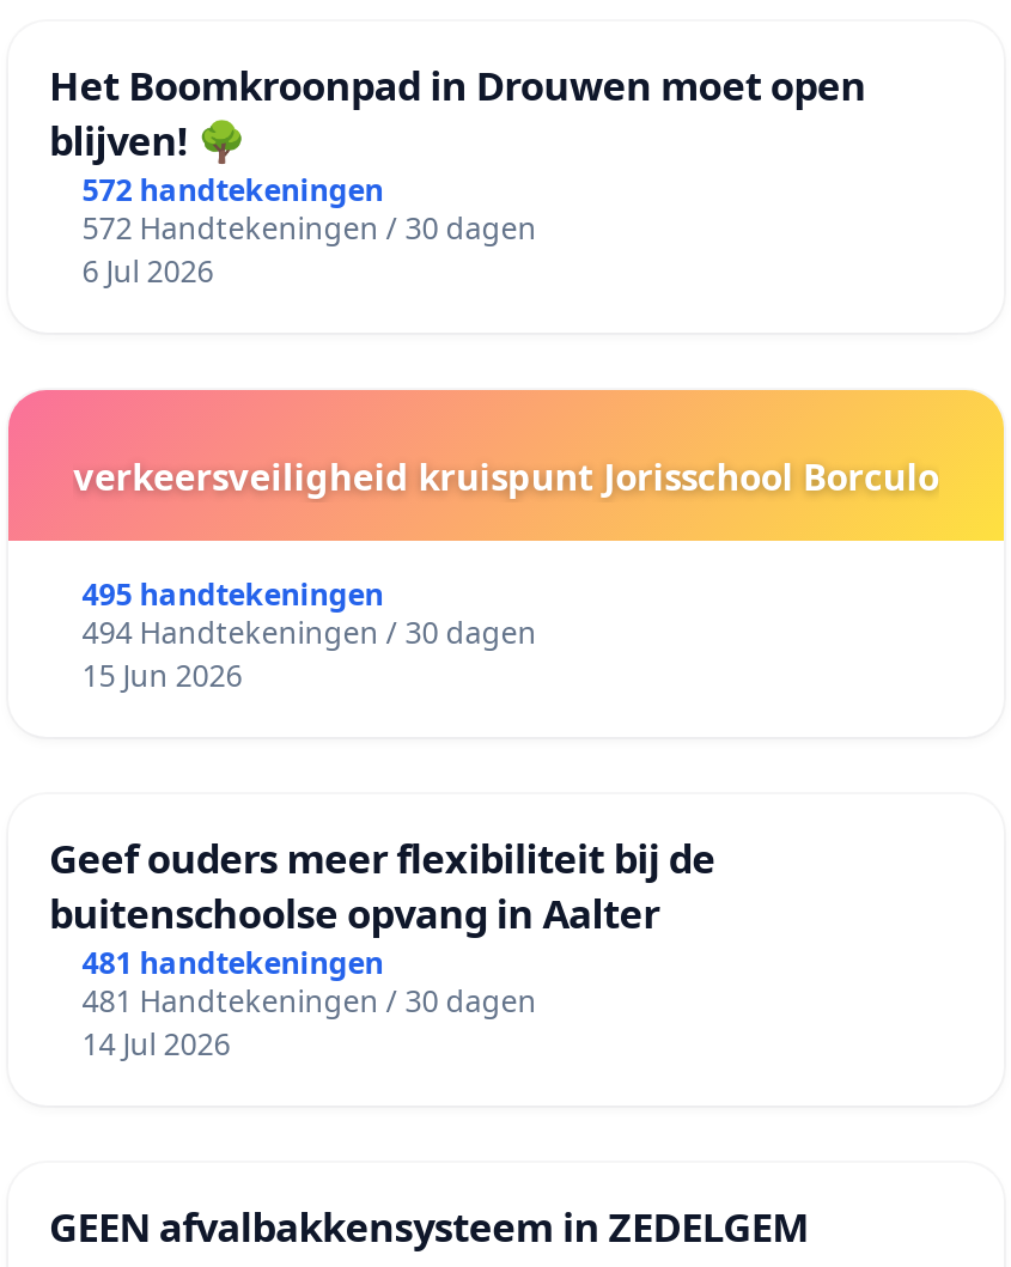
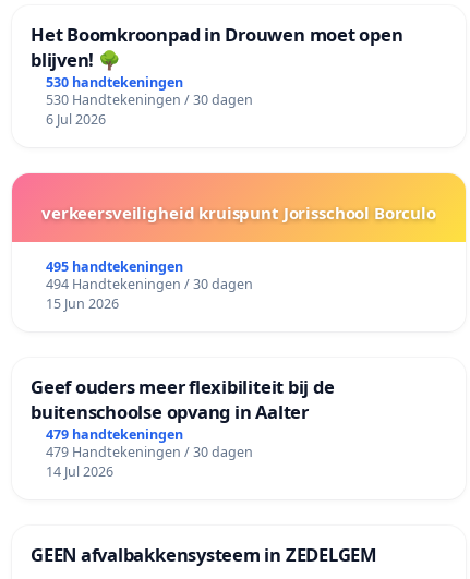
- 572 handtekeningen
+ 530 handtekeningen

- 572 Handtekeningen / 30 dagen
+ 530 Handtekeningen / 30 dagen

- 481 handtekeningen
+ 479 handtekeningen

- 481 Handtekeningen / 30 dagen
+ 479 Handtekeningen / 30 dagen
